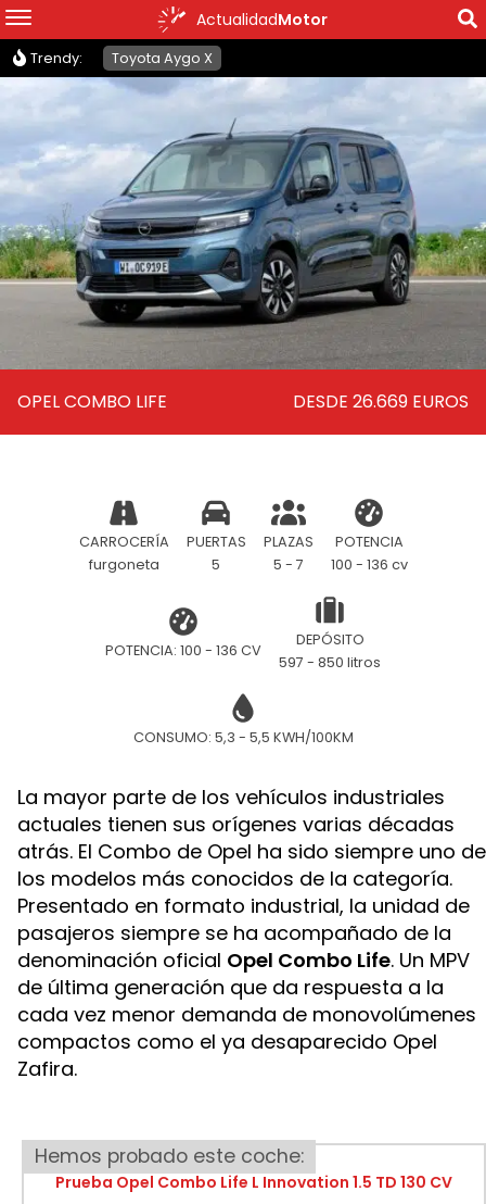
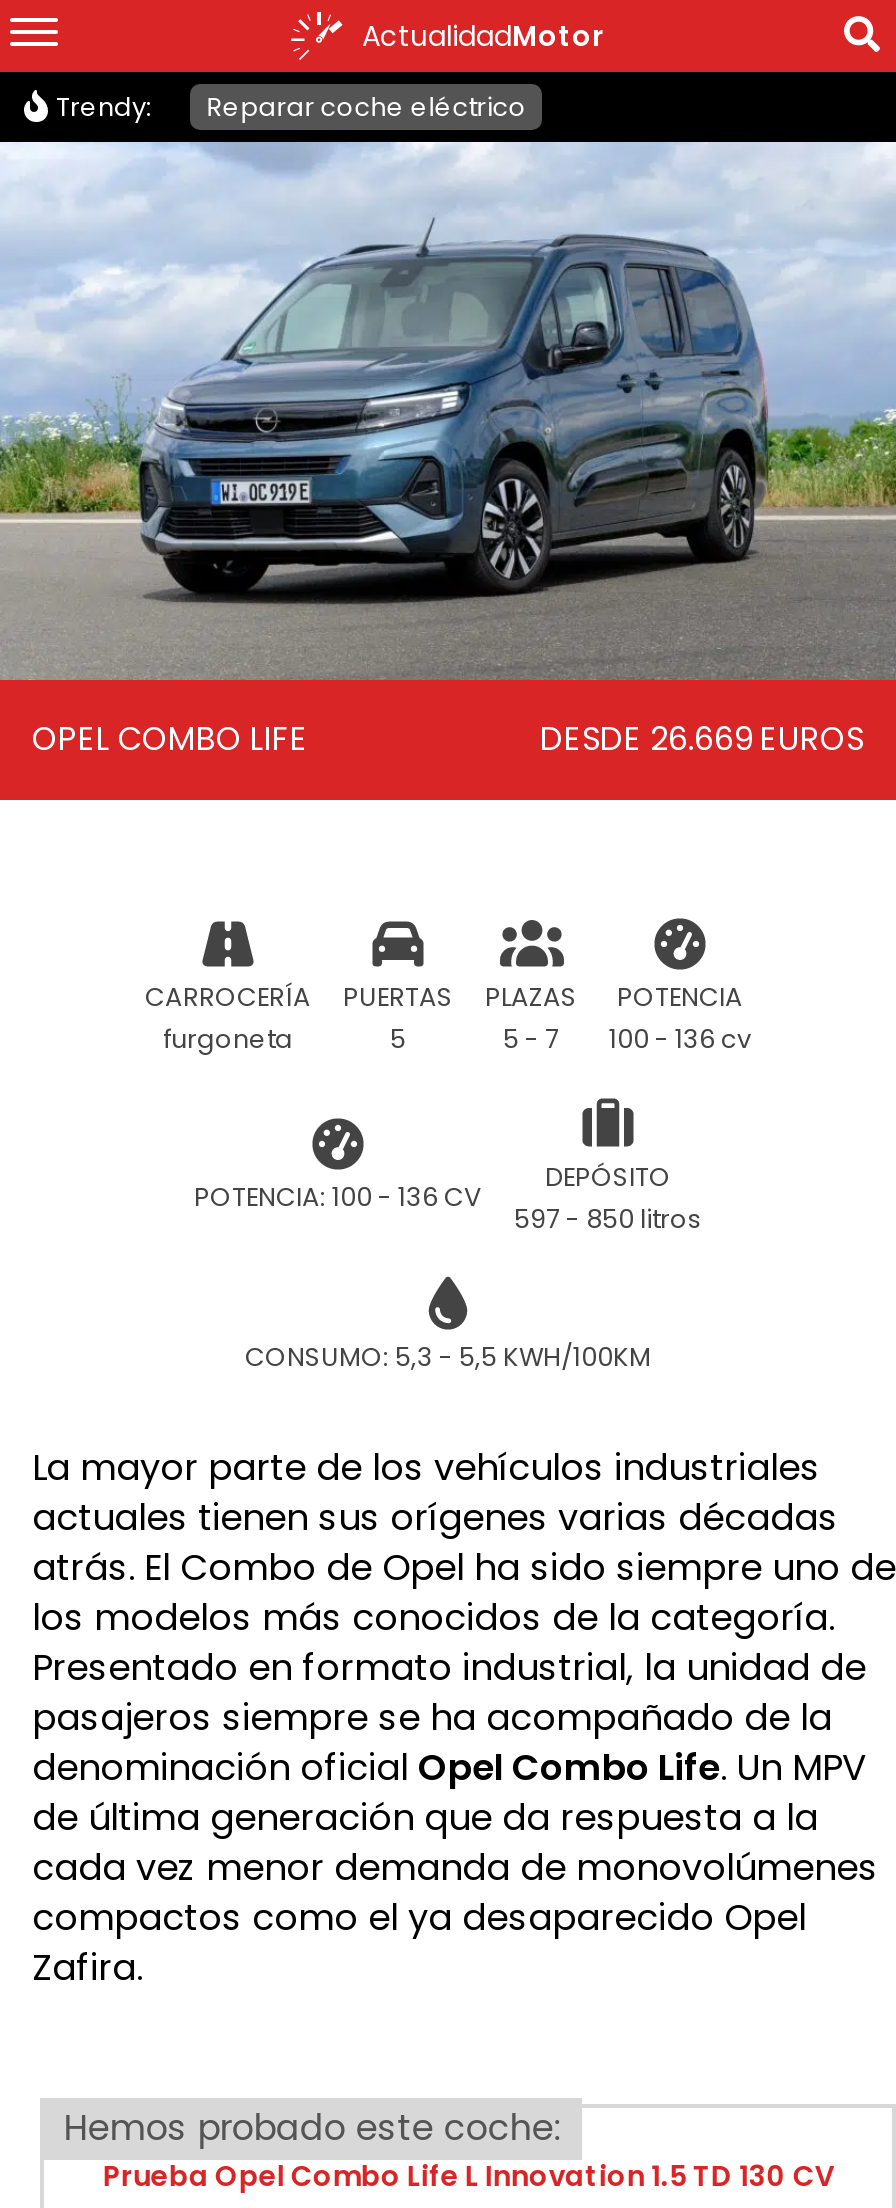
- Toyota Aygo X
+ Reparar coche eléctrico
